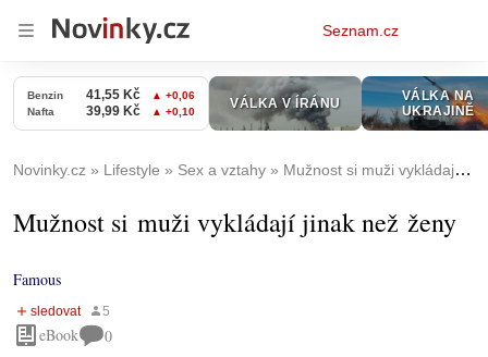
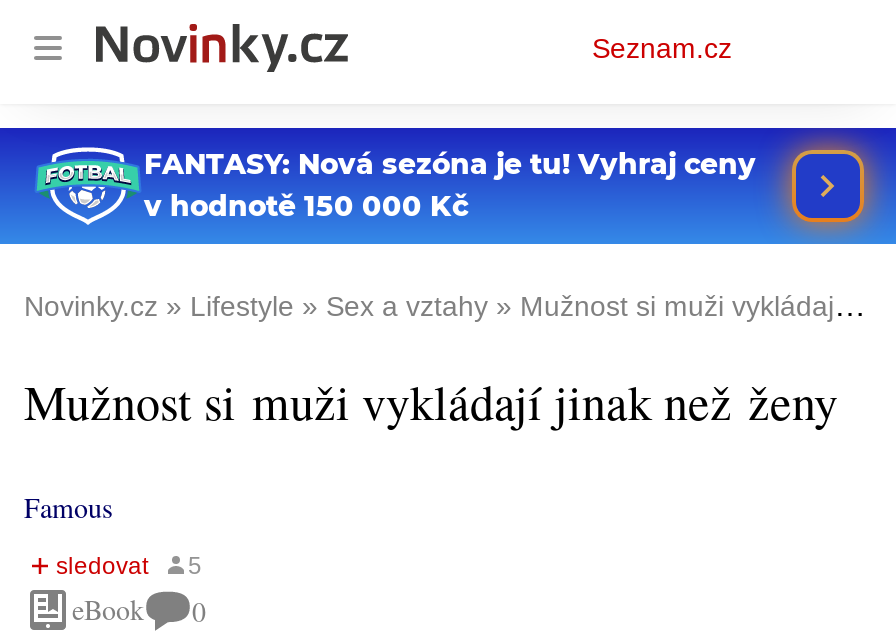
- [image]
+ [image]
